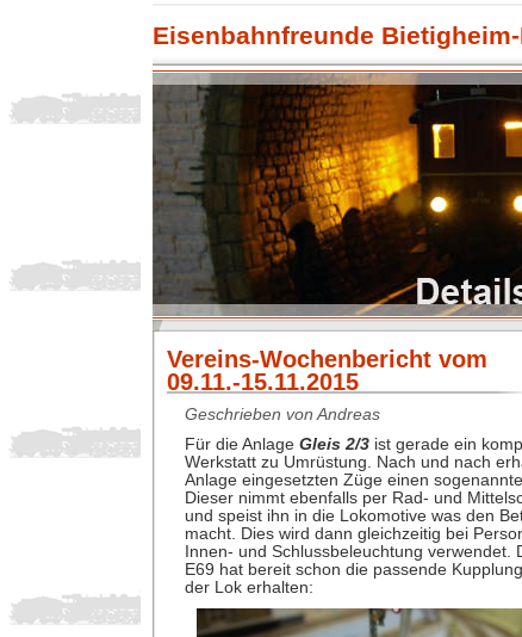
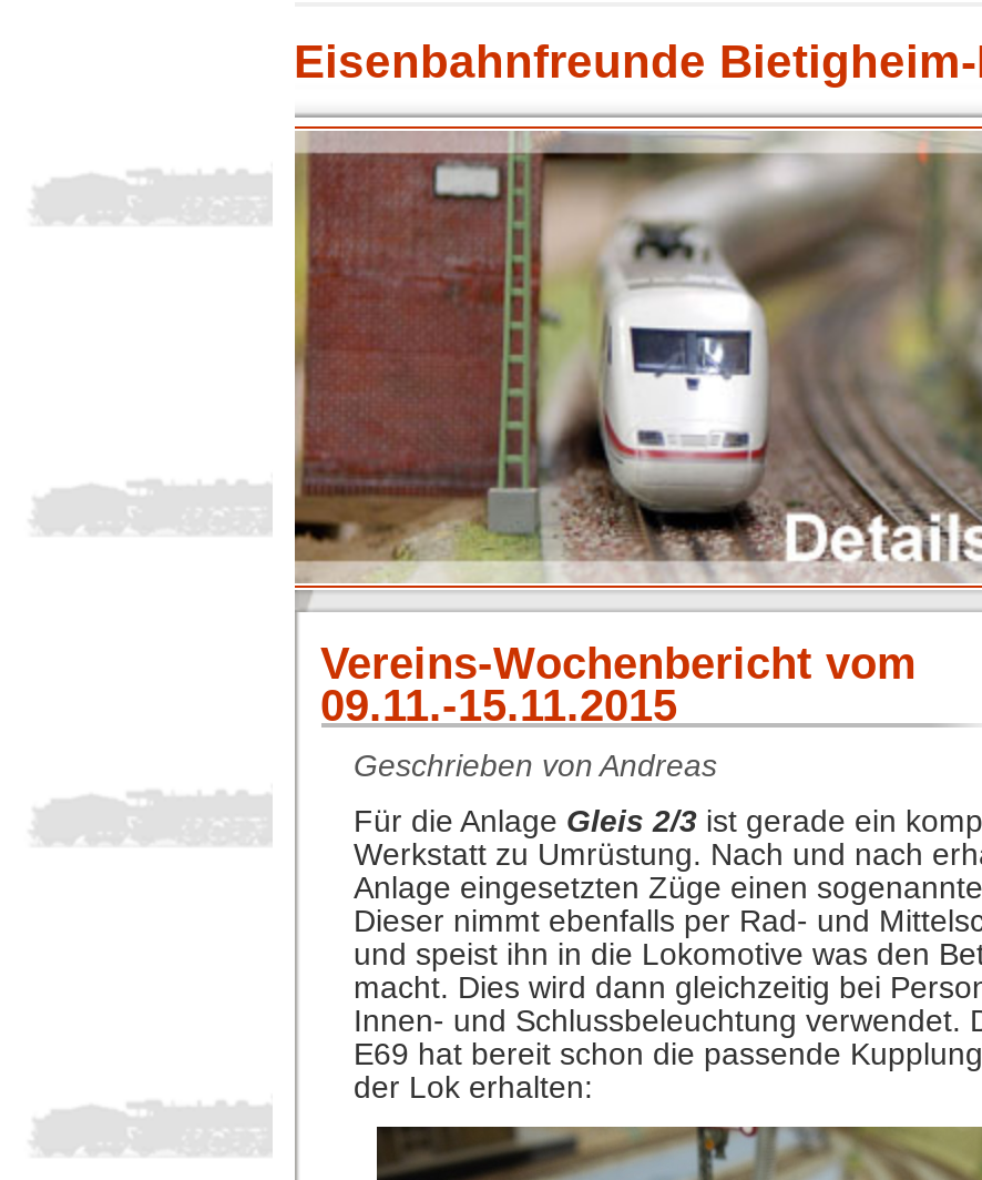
- [image]
+ [image]
